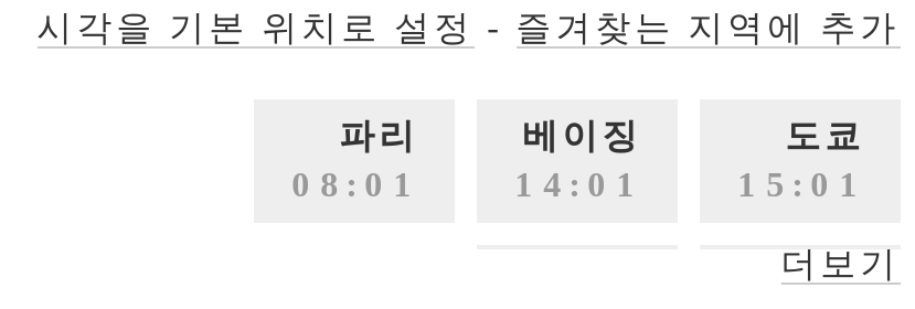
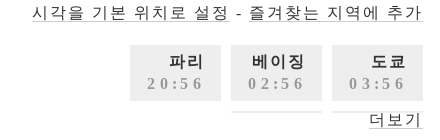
- 0 8 : 0 1
+ 2 0 : 5 6

- 1 4 : 0 1
+ 0 2 : 5 6

- 1 5 : 0 1
+ 0 3 : 5 6
